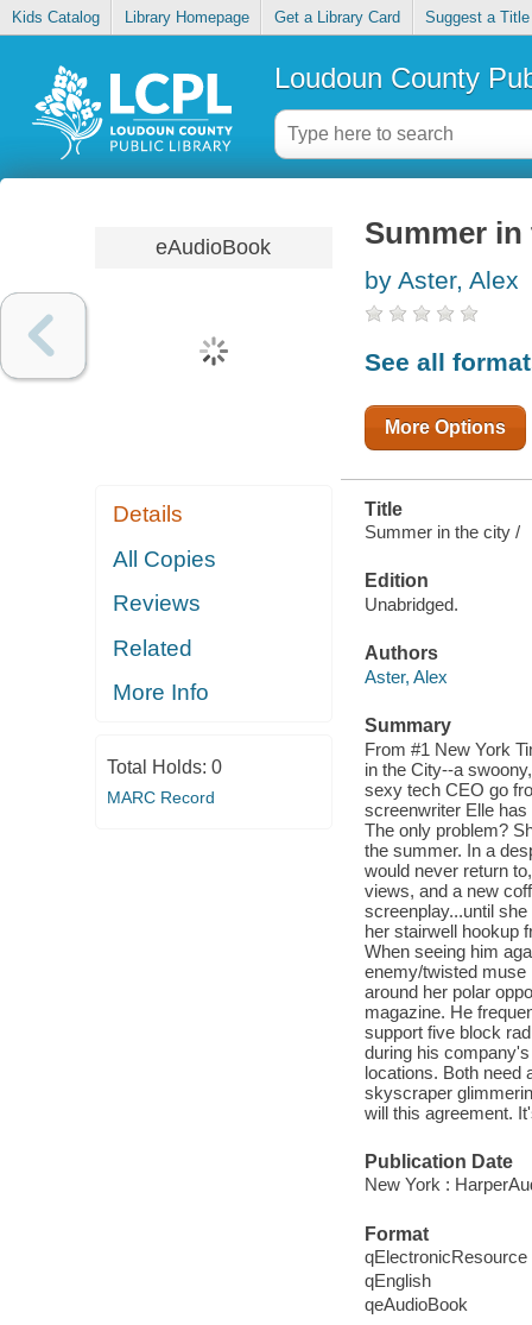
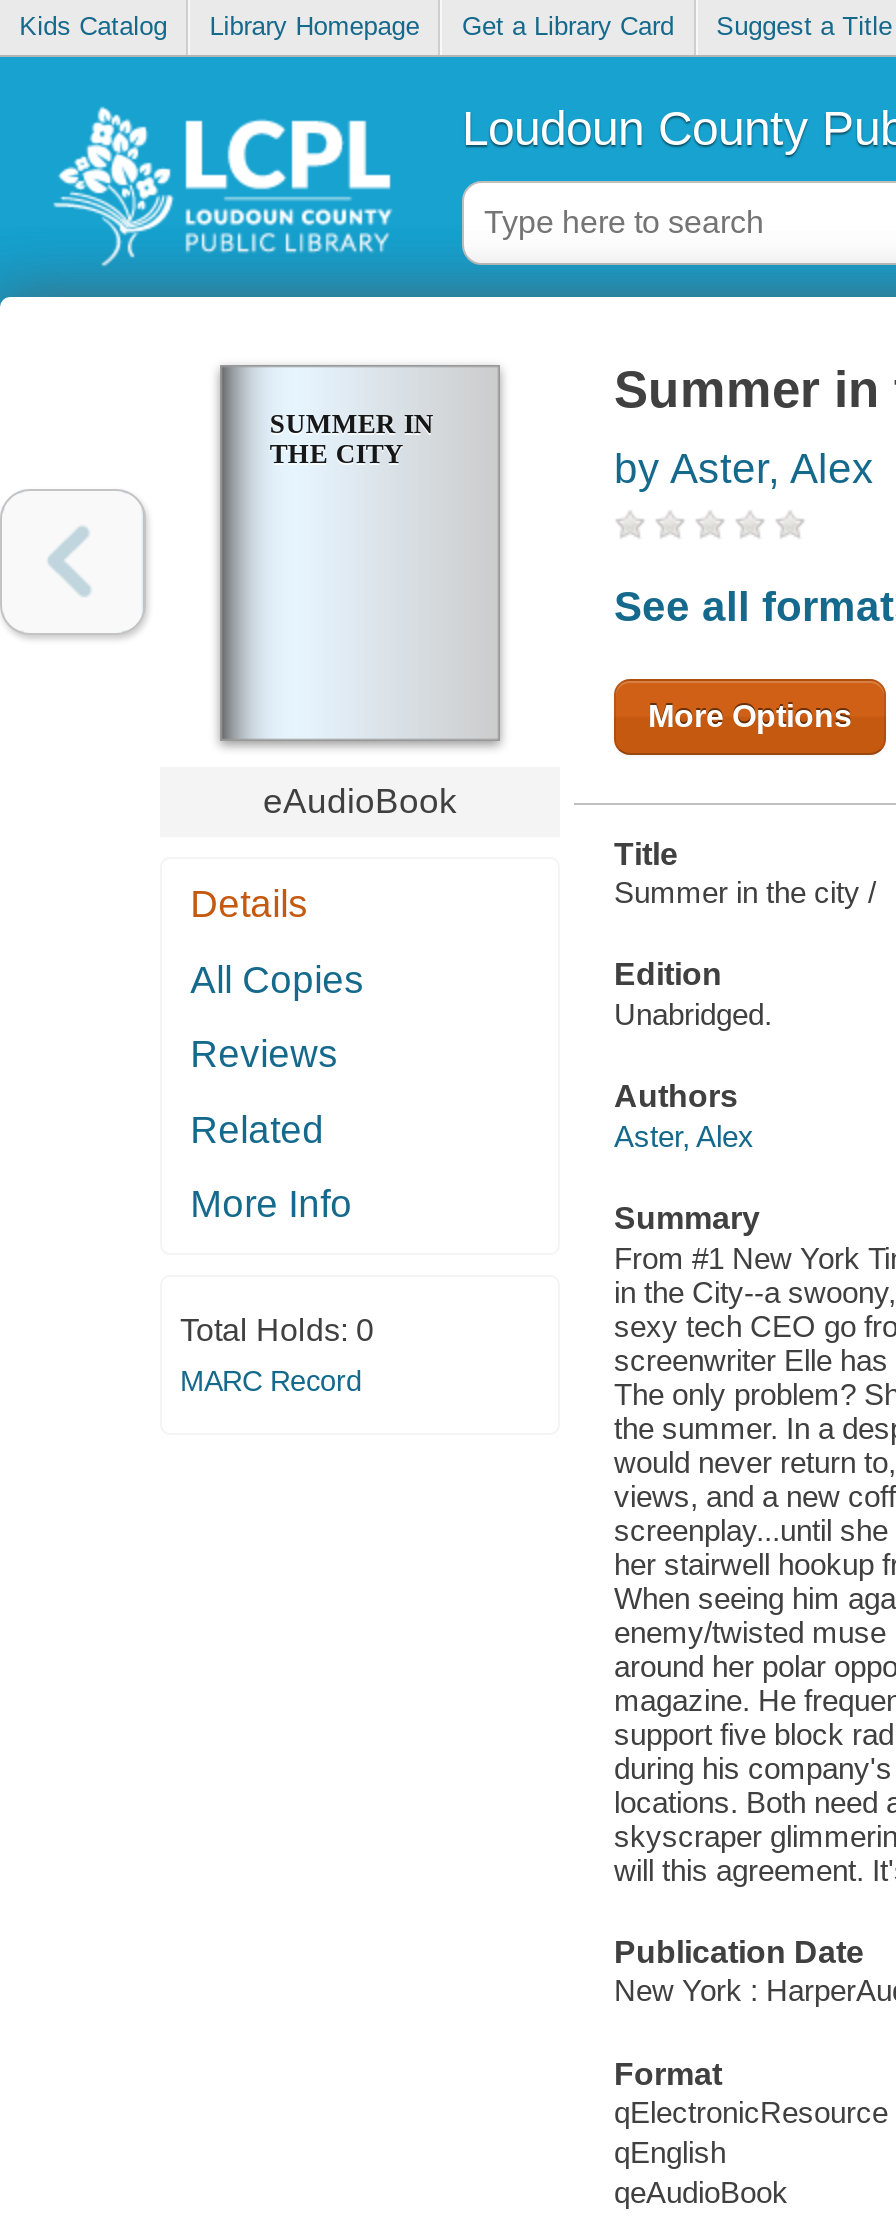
moved down: eAudioBook

+ [image]
+ SUMMER IN
+ THE CITY

moved down: Details | All Copies | Reviews | Related | More Info | Total Holds: 0 | MARC Record
